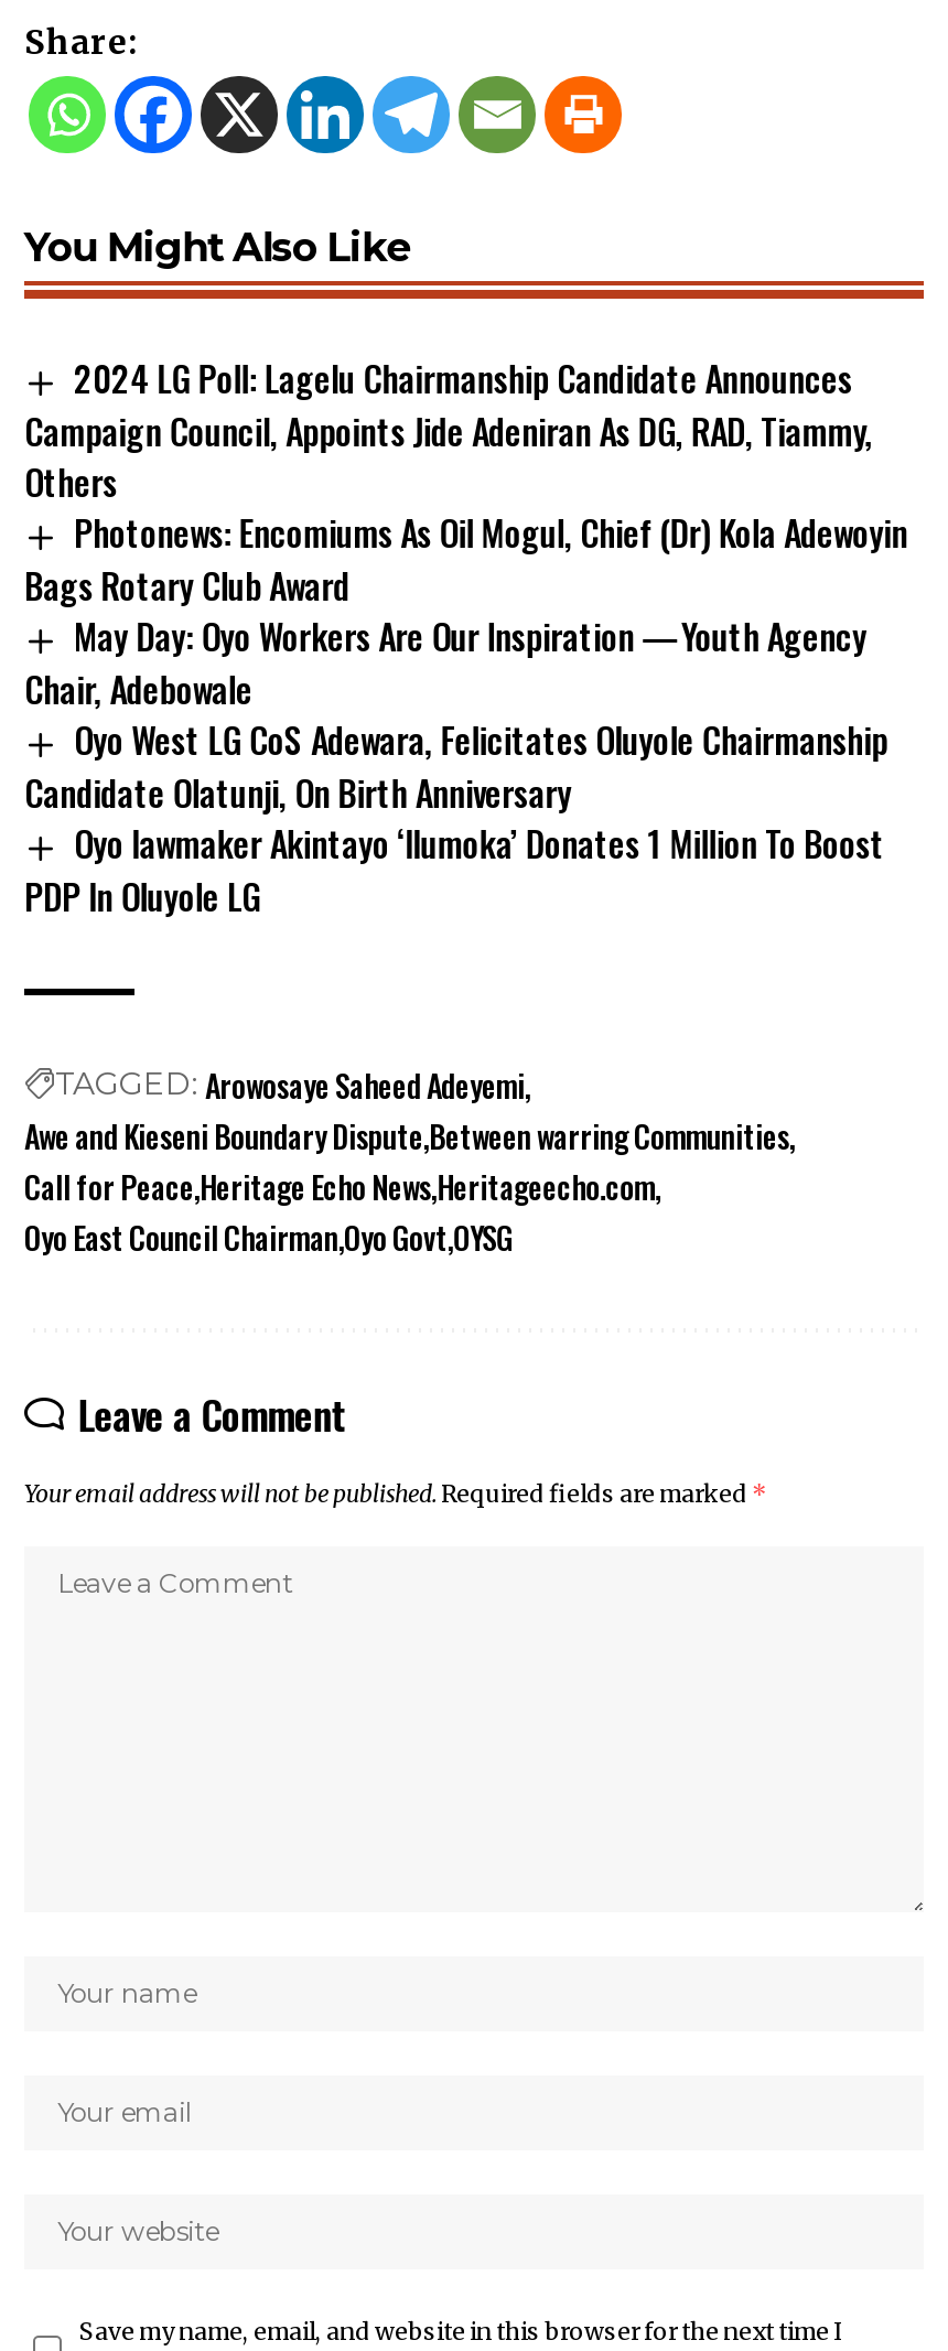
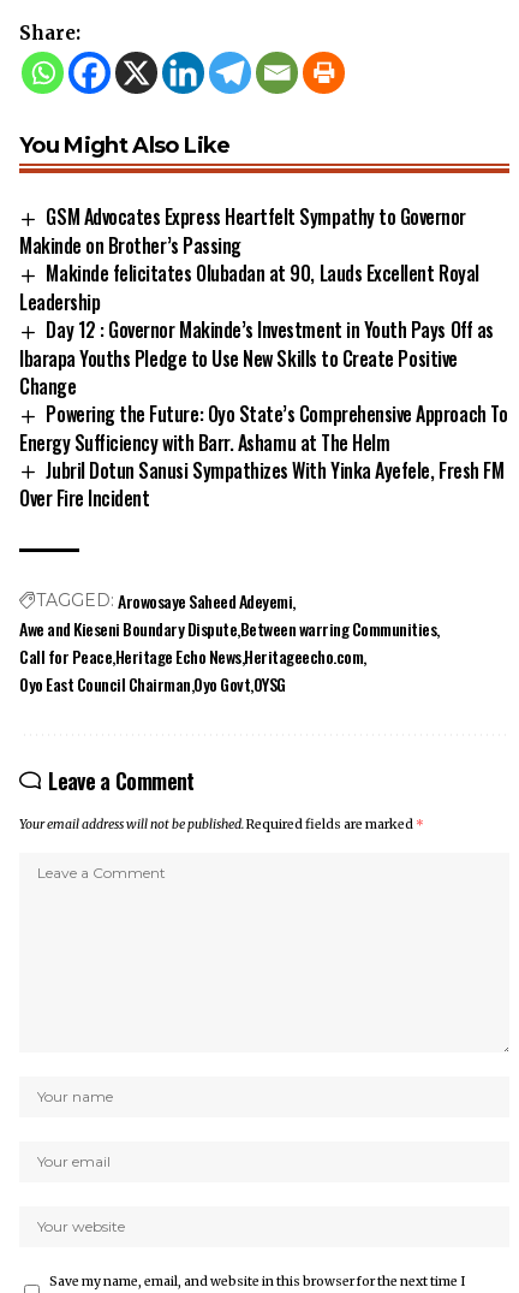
- 2024 LG Poll: Lagelu Chairmanship Candidate Announces
- Campaign Council, Appoints Jide Adeniran As DG, RAD, Tiammy,
- Others
- Photonews: Encomiums As Oil Mogul, Chief (Dr) Kola Adewoyin
- Bags Rotary Club Award
- May Day: Oyo Workers Are Our Inspiration —Youth Agency
- Chair, Adebowale
- Oyo West LG CoS Adewara, Felicitates Oluyole Chairmanship
- Candidate Olatunji, On Birth Anniversary
- Oyo lawmaker Akintayo ‘Ilumoka’ Donates 1 Million To Boost
- PDP In Oluyole LG
+ GSM Advocates Express Heartfelt Sympathy to Governor
+ Makinde on Brother’s Passing
+ Makinde felicitates Olubadan at 90, Lauds Excellent Royal
+ Leadership
+ Day 12 : Governor Makinde’s Investment in Youth Pays Off as
+ Ibarapa Youths Pledge to Use New Skills to Create Positive
+ Change
+ Powering the Future: Oyo State’s Comprehensive Approach To
+ Energy Sufficiency with Barr. Ashamu at The Helm
+ Jubril Dotun Sanusi Sympathizes With Yinka Ayefele, Fresh FM
+ Over Fire Incident
